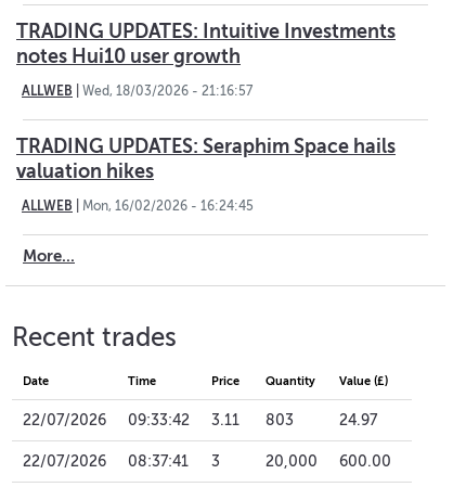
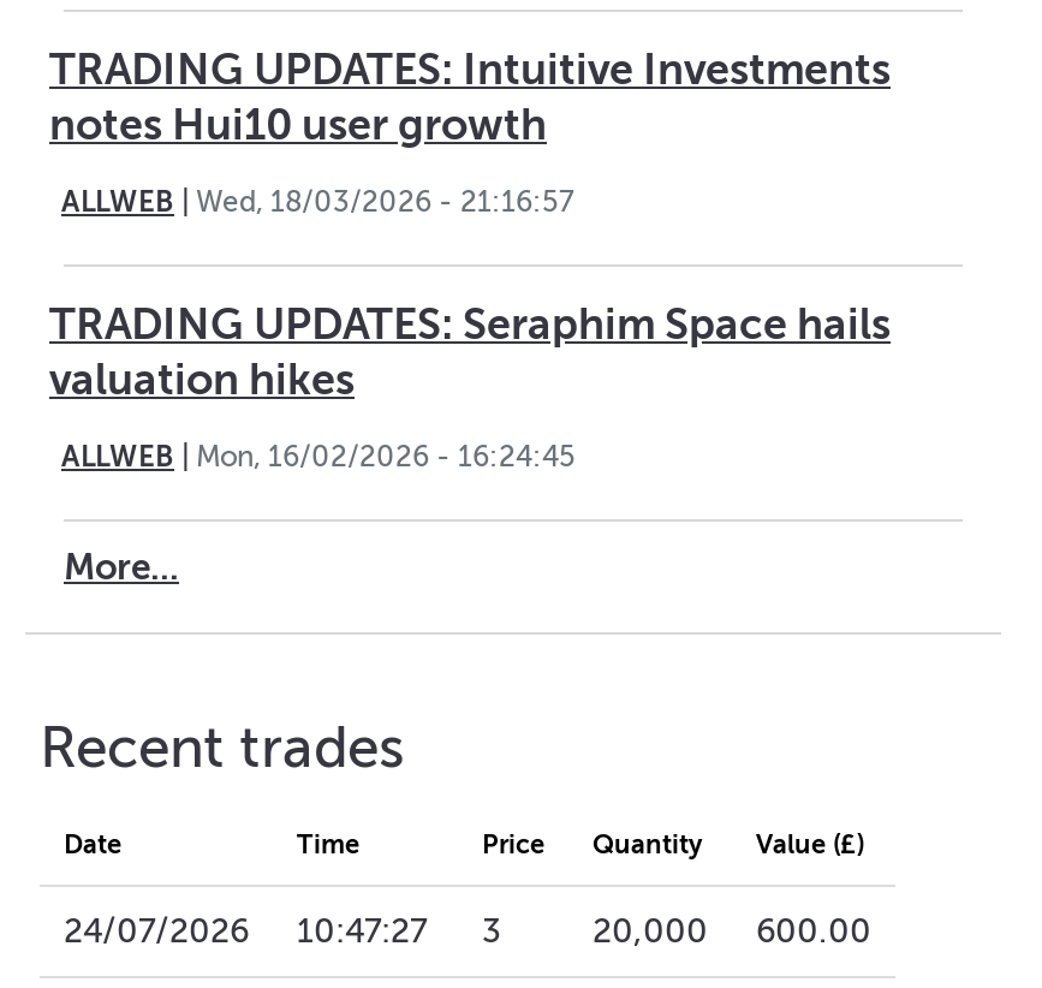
- 22/07/2026
- 09:33:42
- 3.11
- 803
- 24.97
- 22/07/2026
- 08:37:41
+ 24/07/2026
+ 10:47:27
